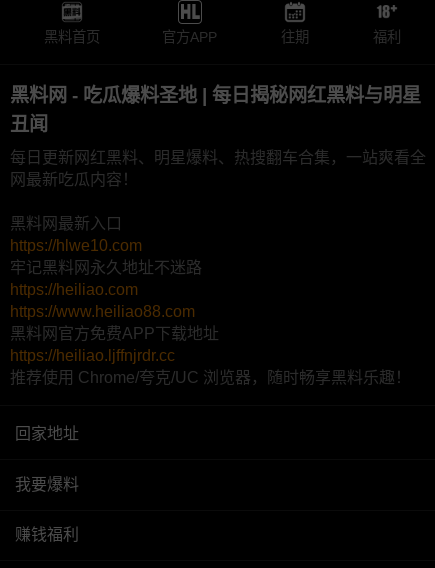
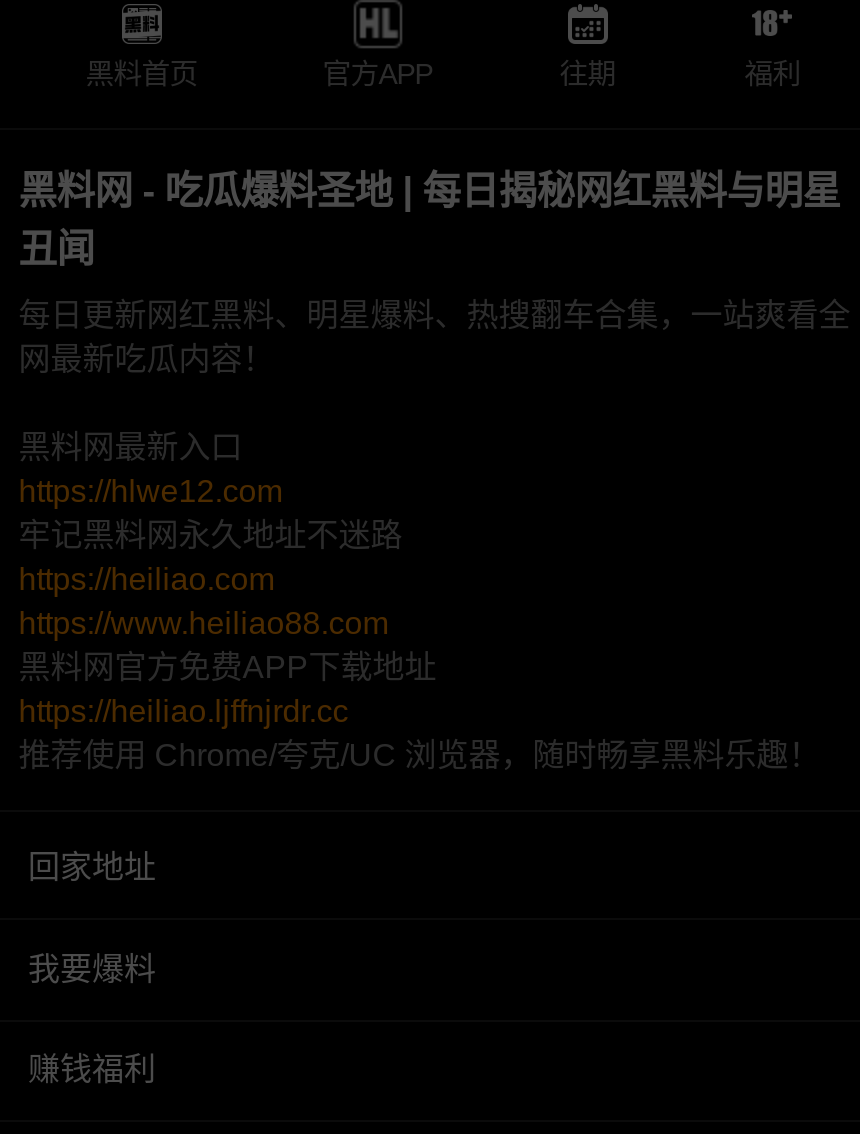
- https://hlwe10.com
+ https://hlwe12.com
